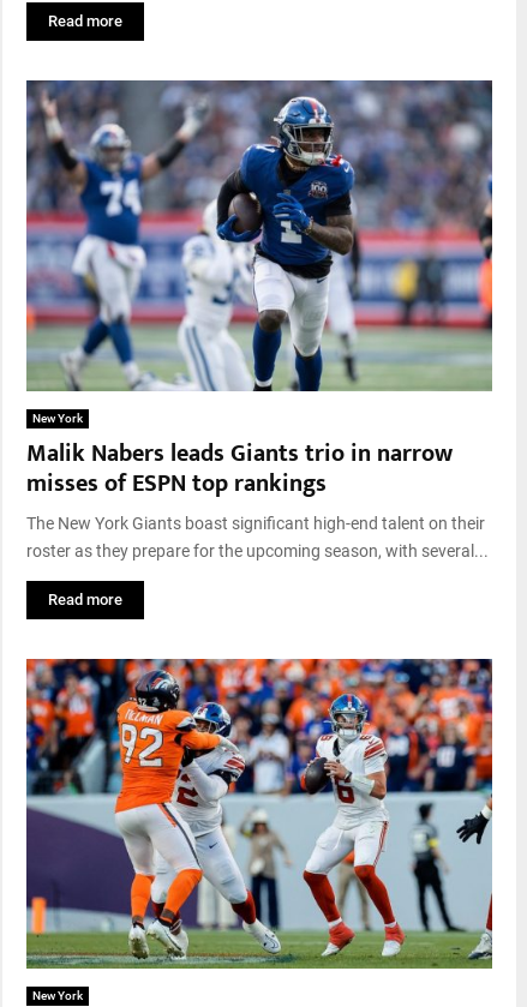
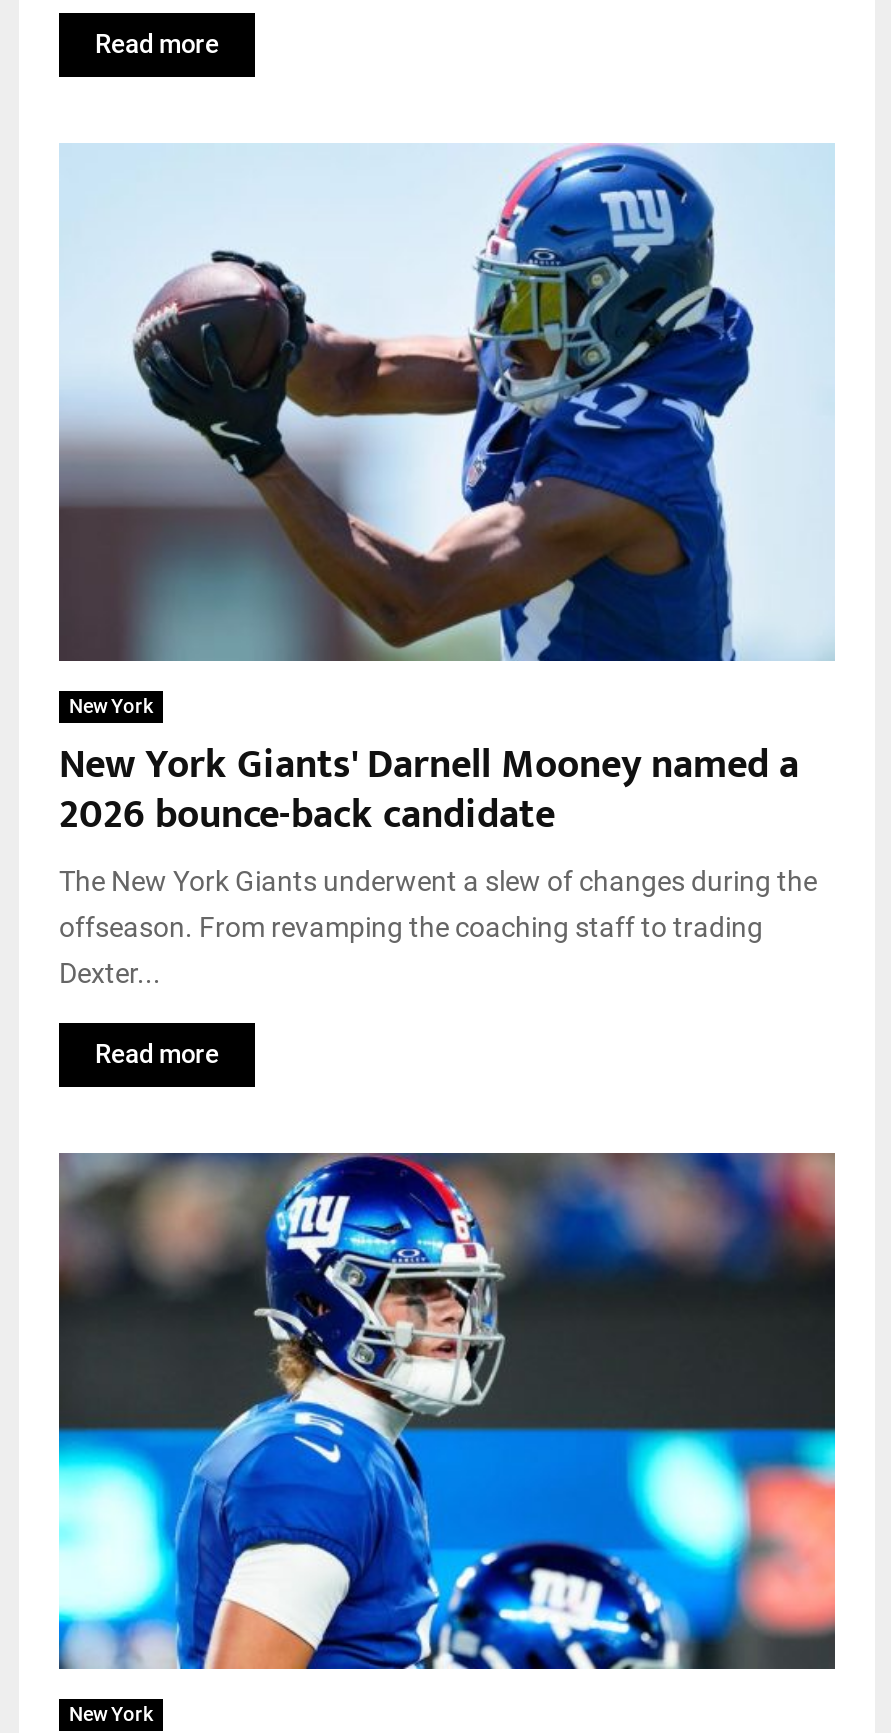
- [image]
- Malik Nabers leads Giants trio in narrow
- misses of ESPN top rankings
- The New York Giants boast significant high-end talent on their
- roster as they prepare for the upcoming season, with several...
+ [image]
+ New York Giants' Darnell Mooney named a
+ 2026 bounce-back candidate
+ The New York Giants underwent a slew of changes during the
+ offseason. From revamping the coaching staff to trading
+ Dexter...

- [image]
+ [image]
